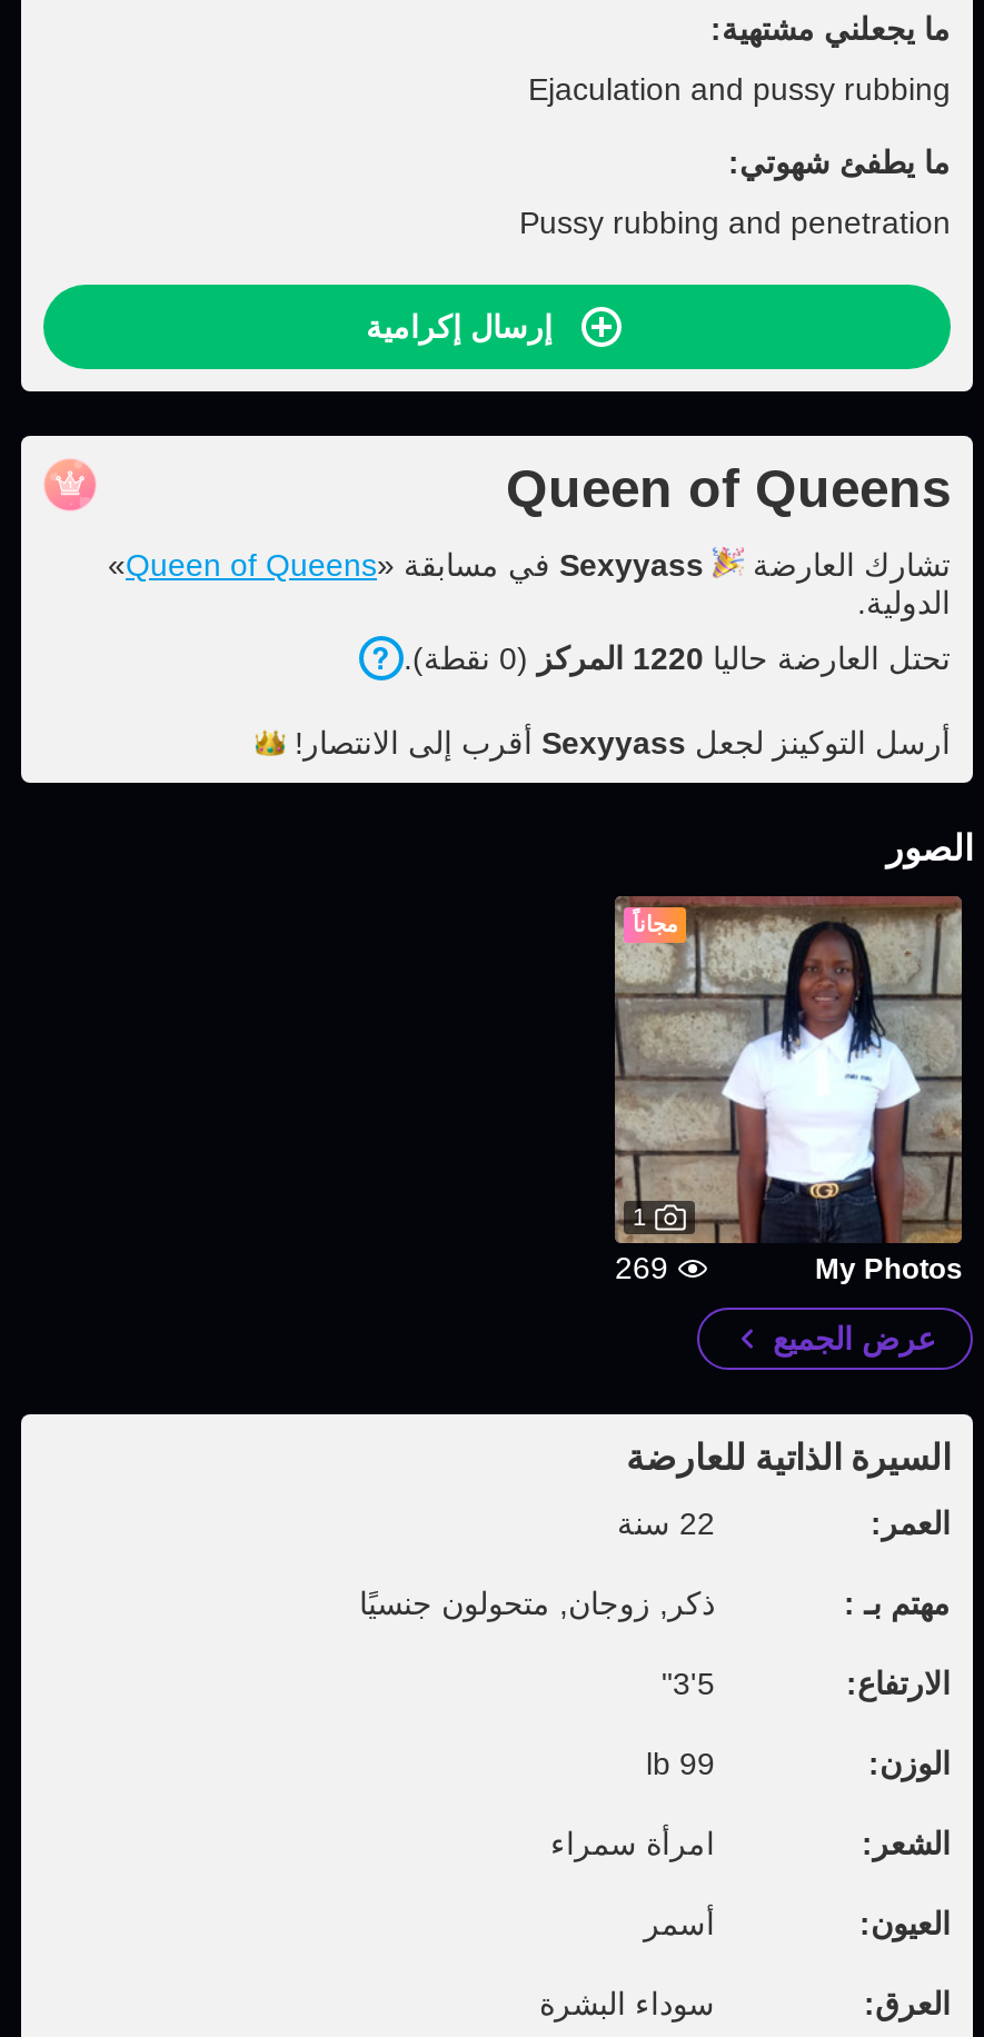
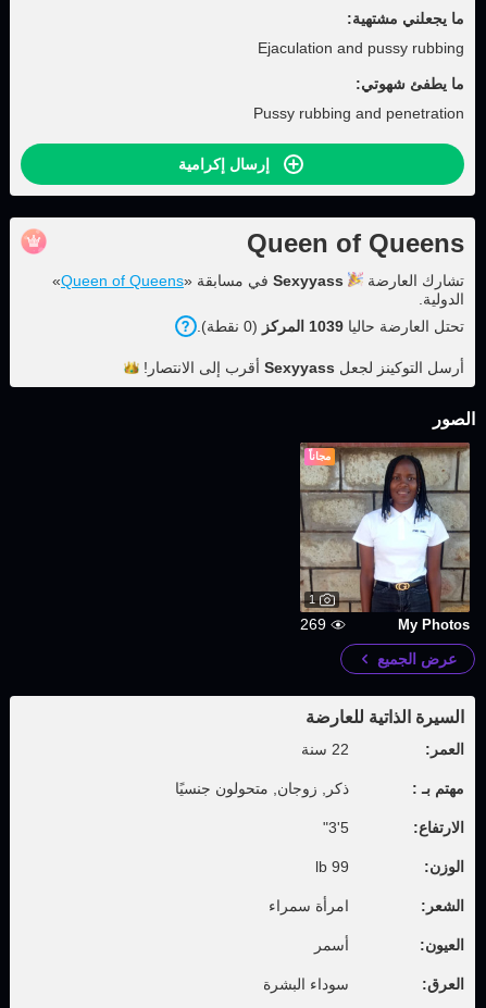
- تحتل العارضة حاليا 1220 المركز (0 نقطة).
+ تحتل العارضة حاليا 1039 المركز (0 نقطة).
